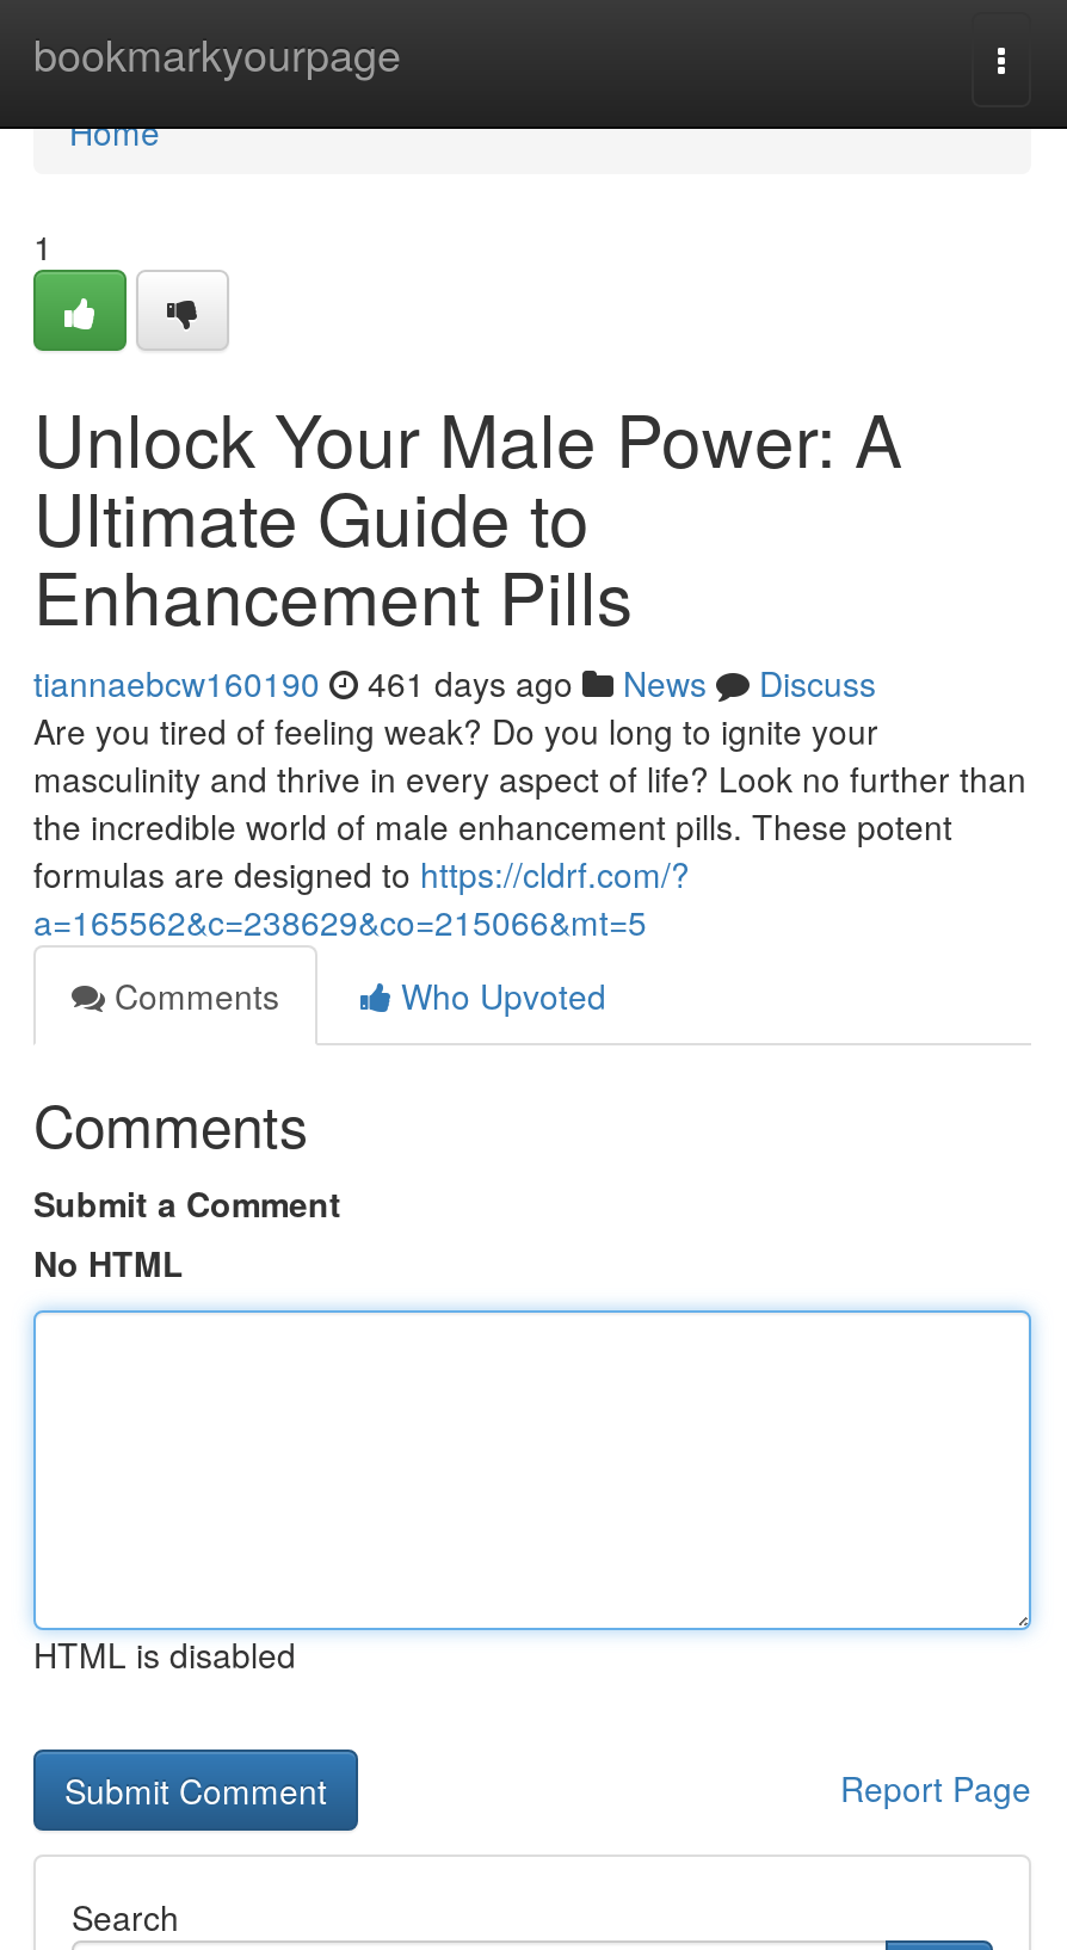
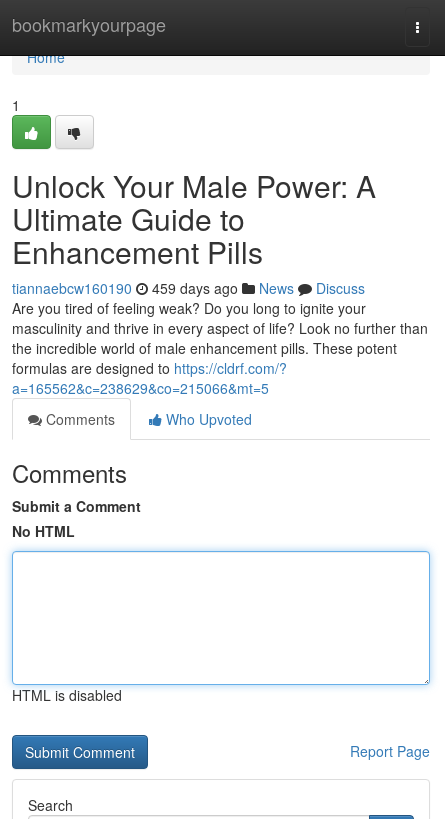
- tiannaebcw160190 461 days ago News Discuss
+ tiannaebcw160190 459 days ago News Discuss
